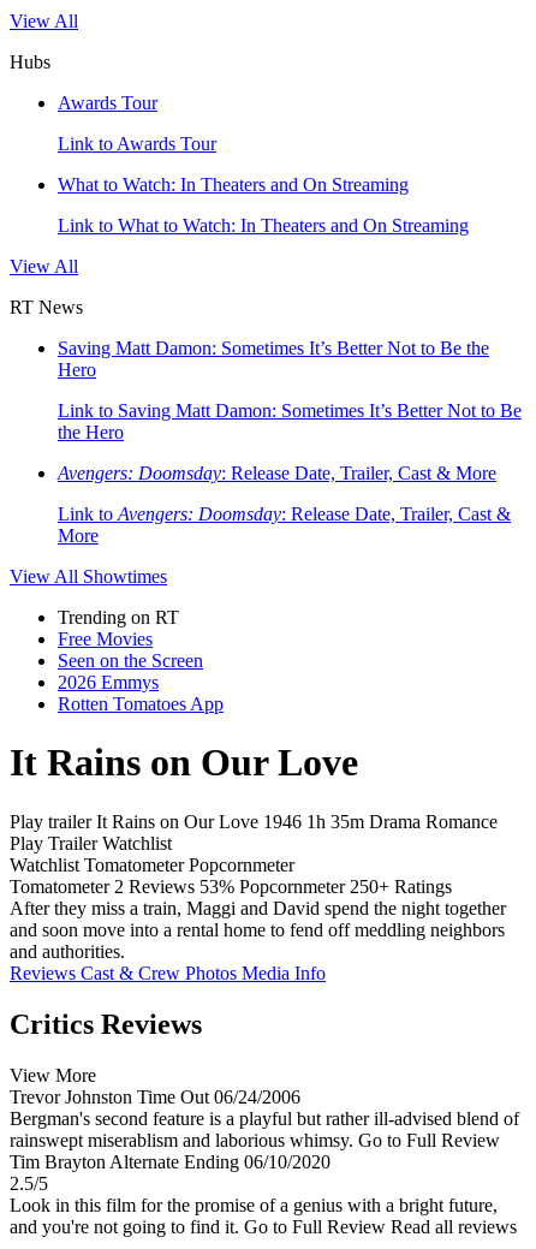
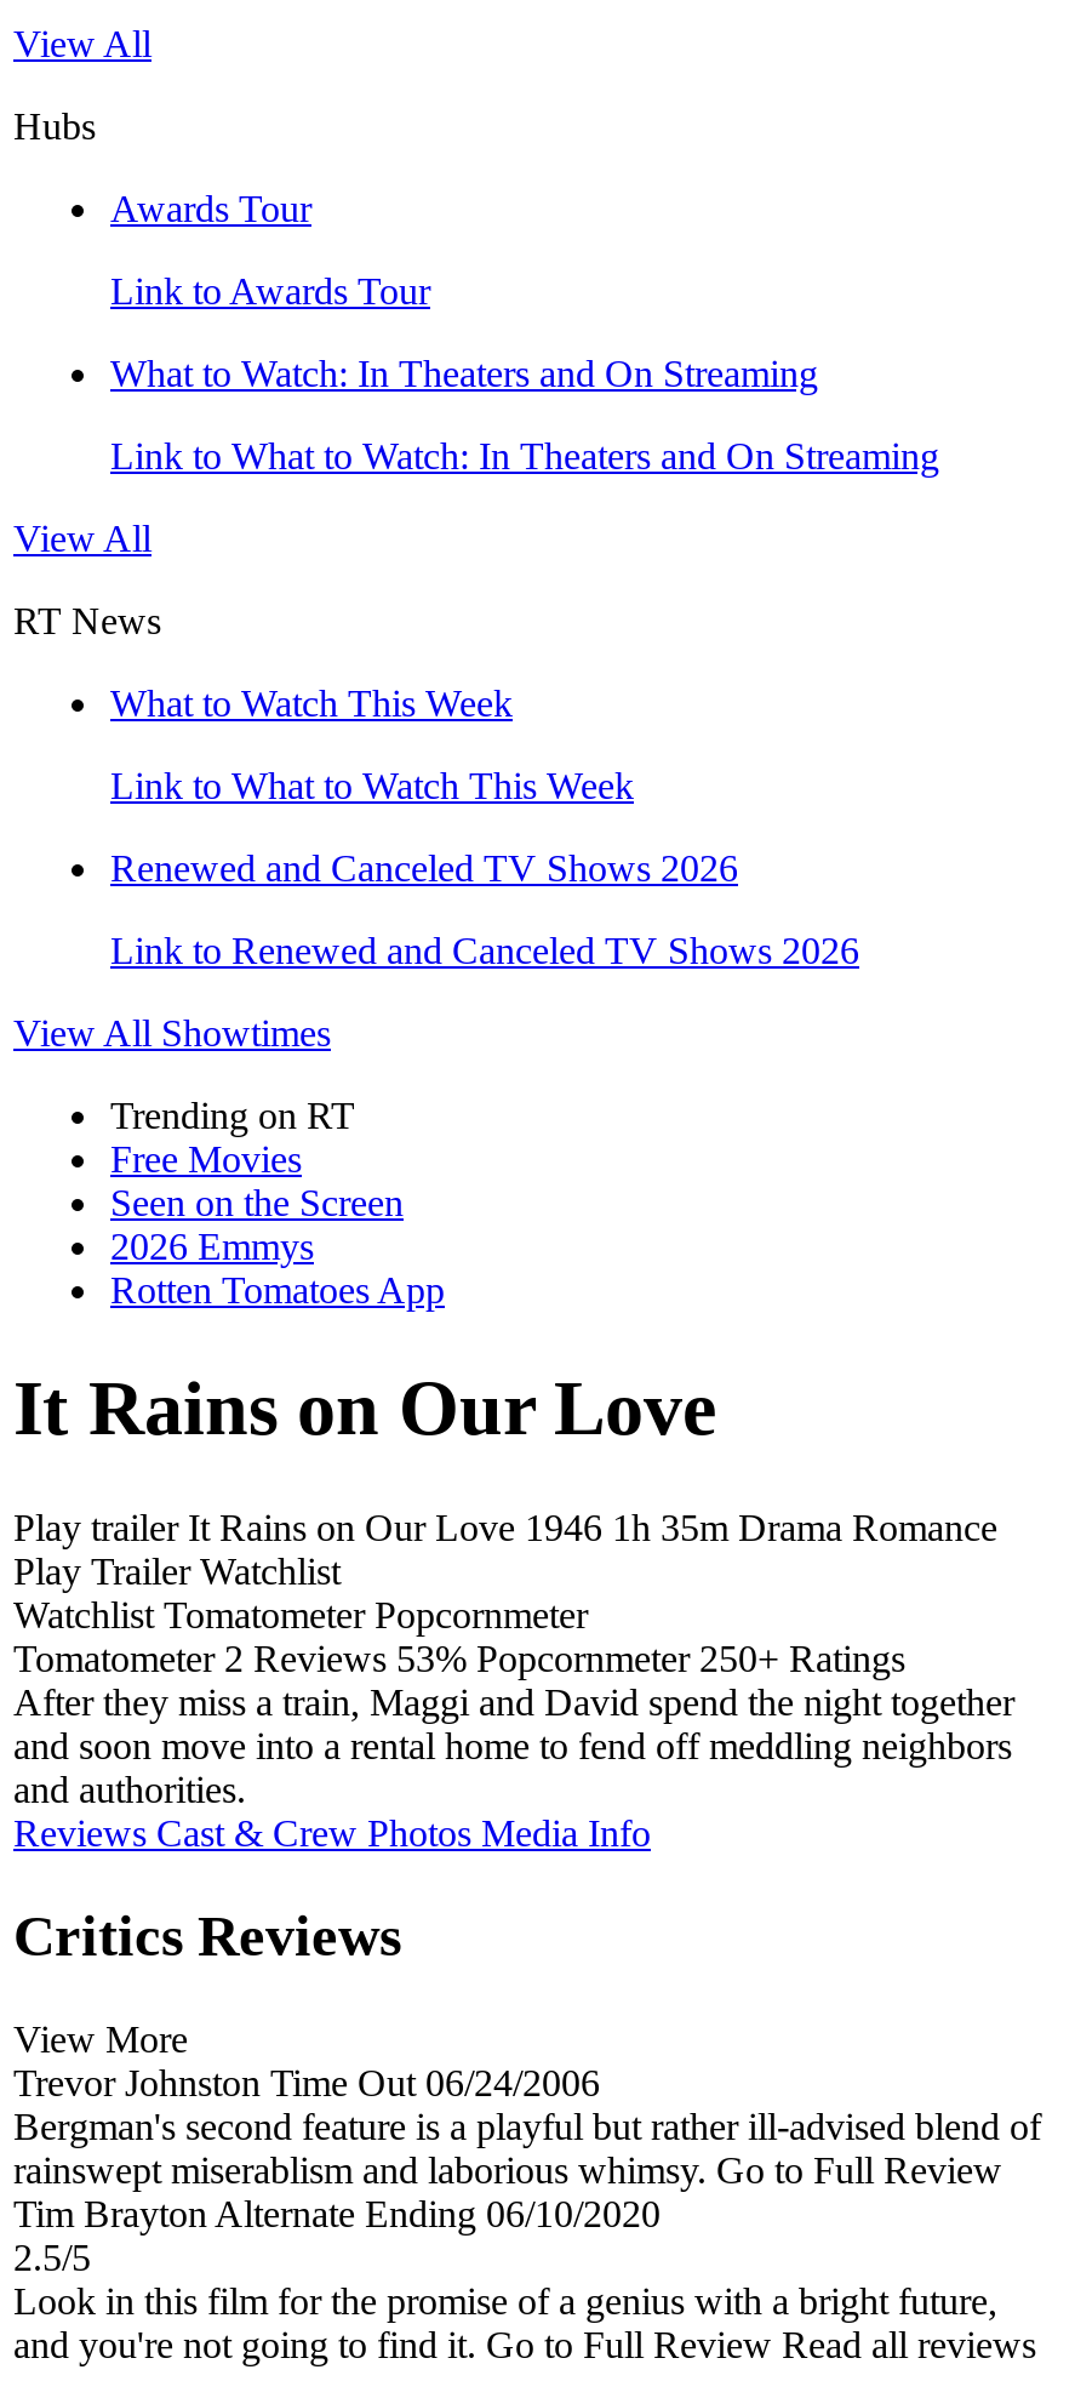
- Saving Matt Damon: Sometimes It’s Better Not to Be the
- Hero
+ What to Watch This Week

- Link to Saving Matt Damon: Sometimes It’s Better Not to Be
- the Hero
+ Link to What to Watch This Week

- Avengers: Doomsday: Release Date, Trailer, Cast & More
+ Renewed and Canceled TV Shows 2026

- Link to Avengers: Doomsday: Release Date, Trailer, Cast &
- More
+ Link to Renewed and Canceled TV Shows 2026
